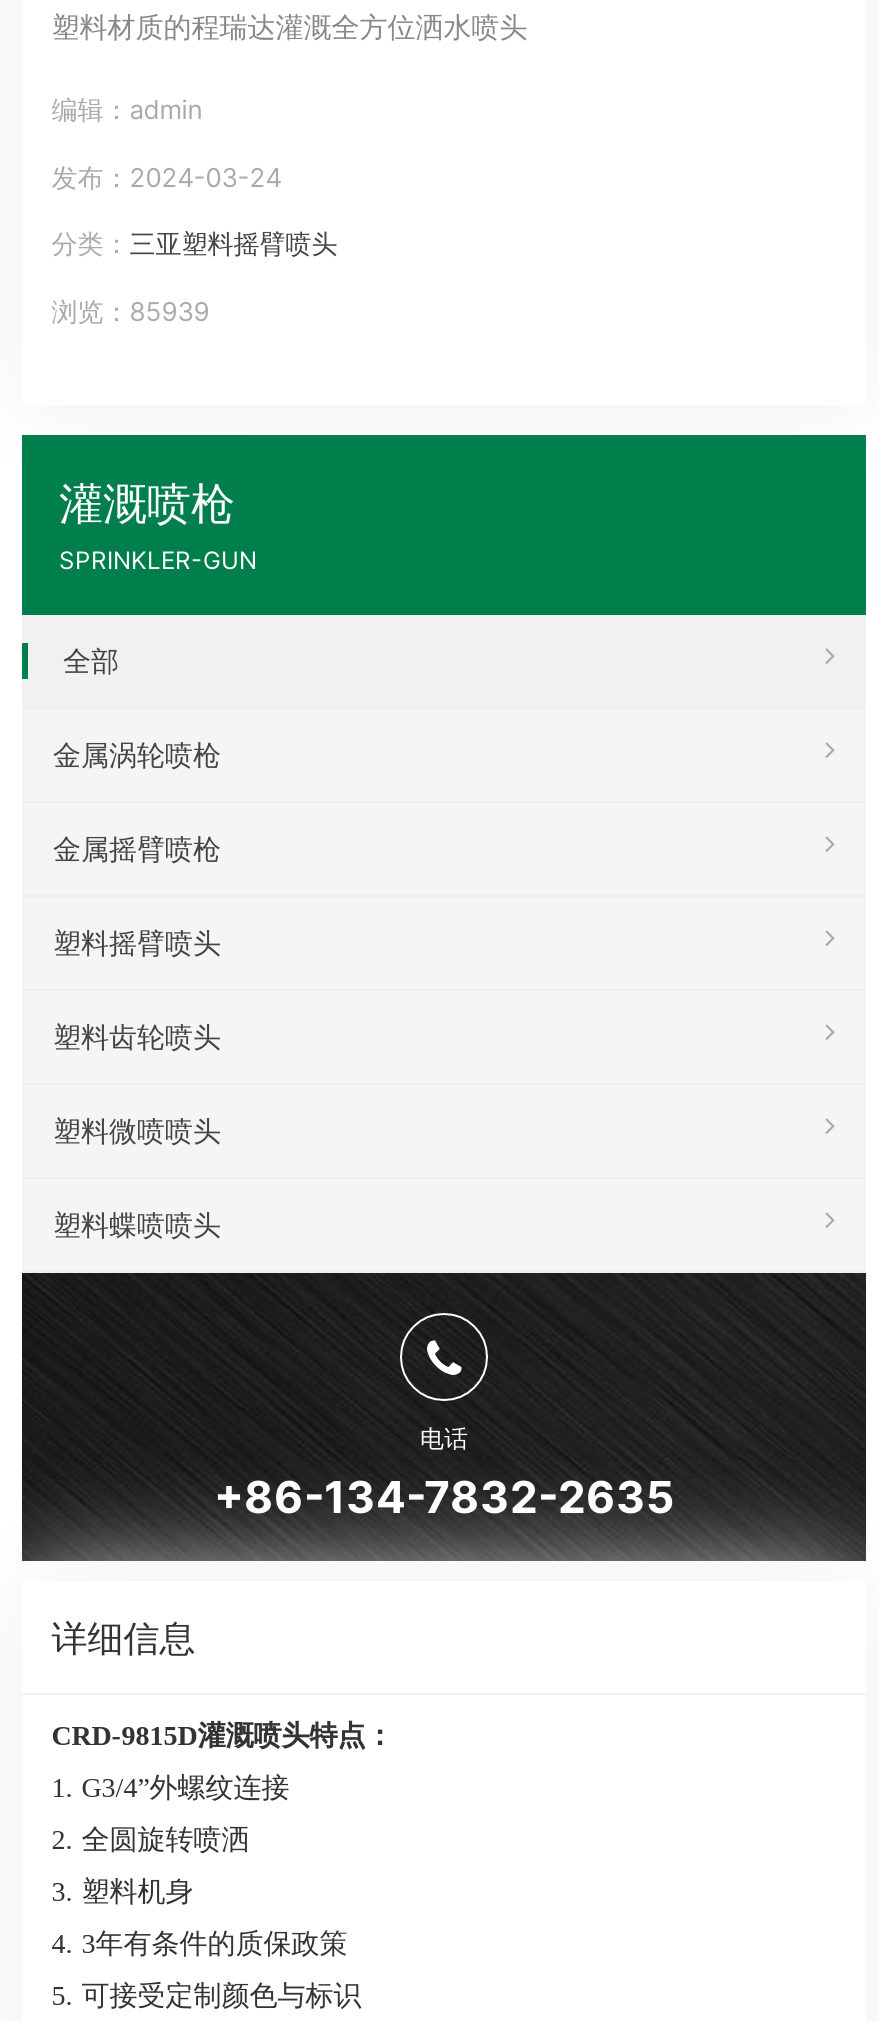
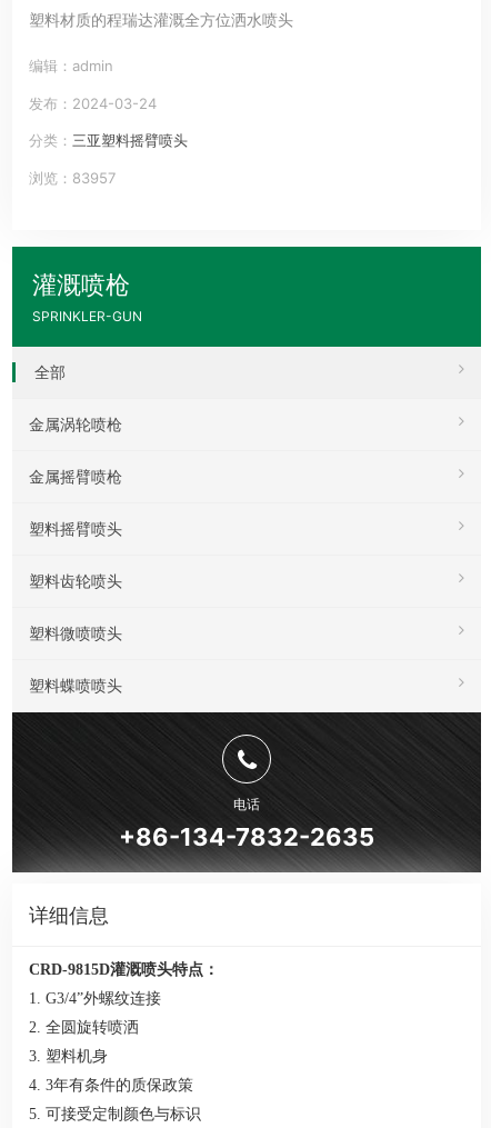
- 浏览：85939
+ 浏览：83957
